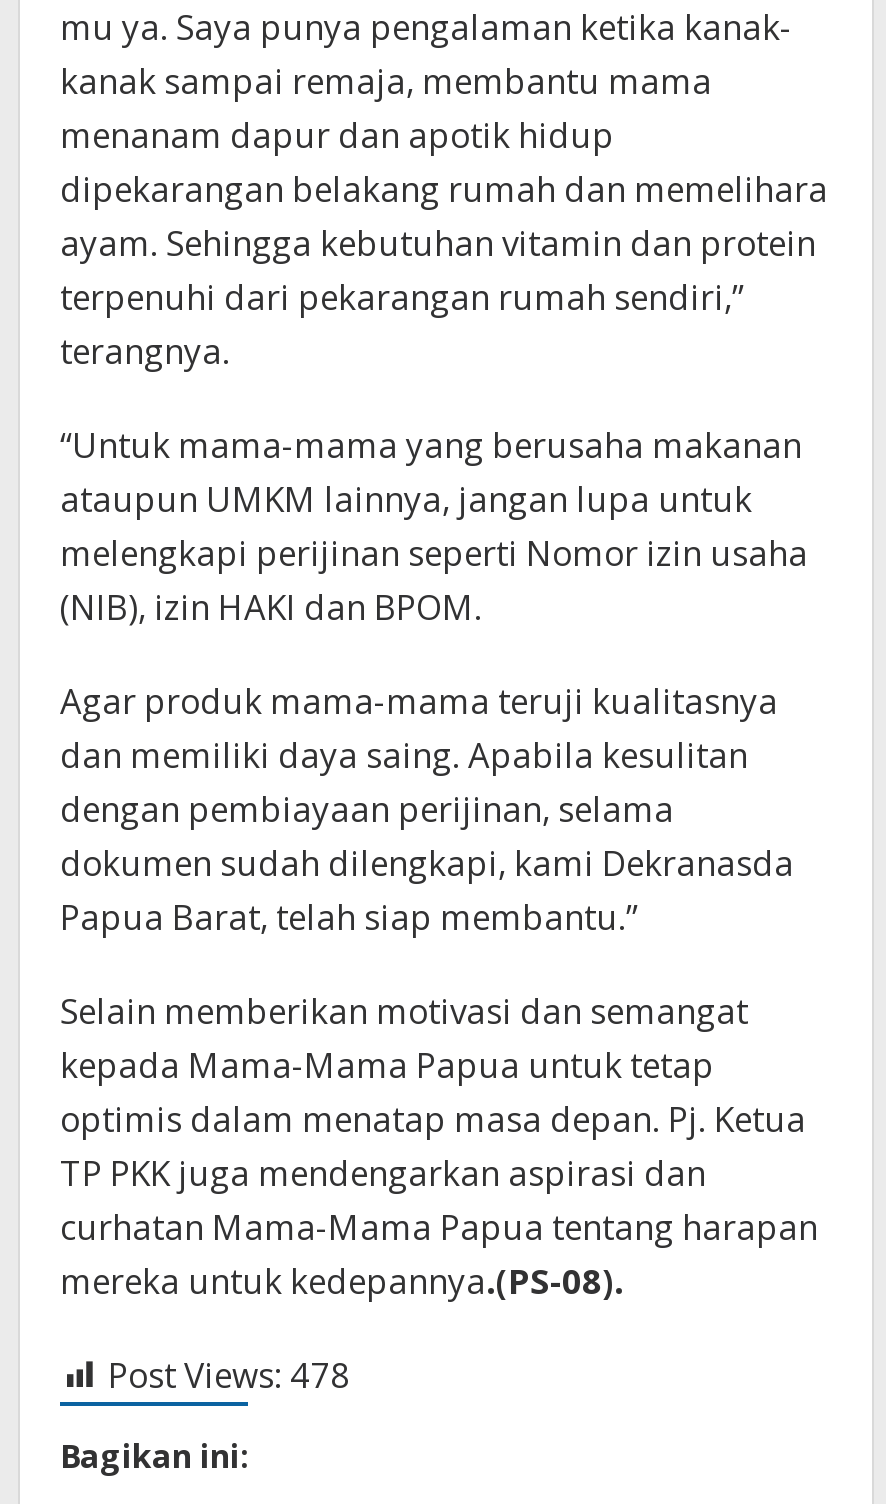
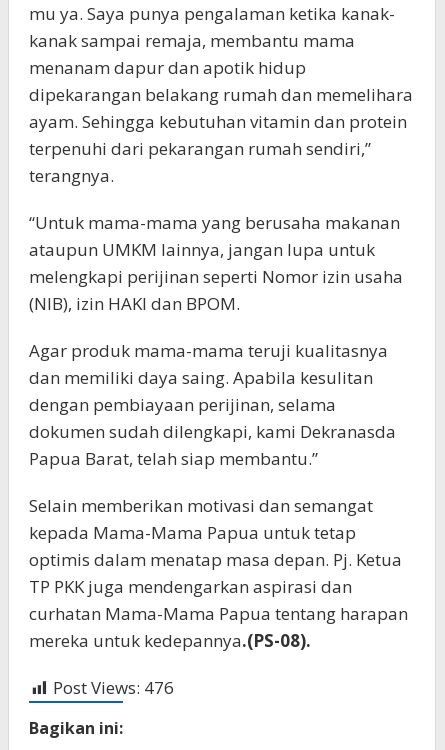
- Post Views: 478
+ Post Views: 476
